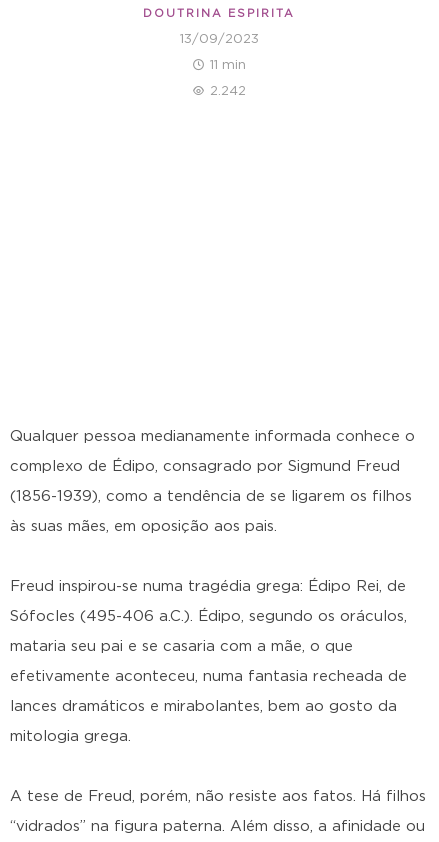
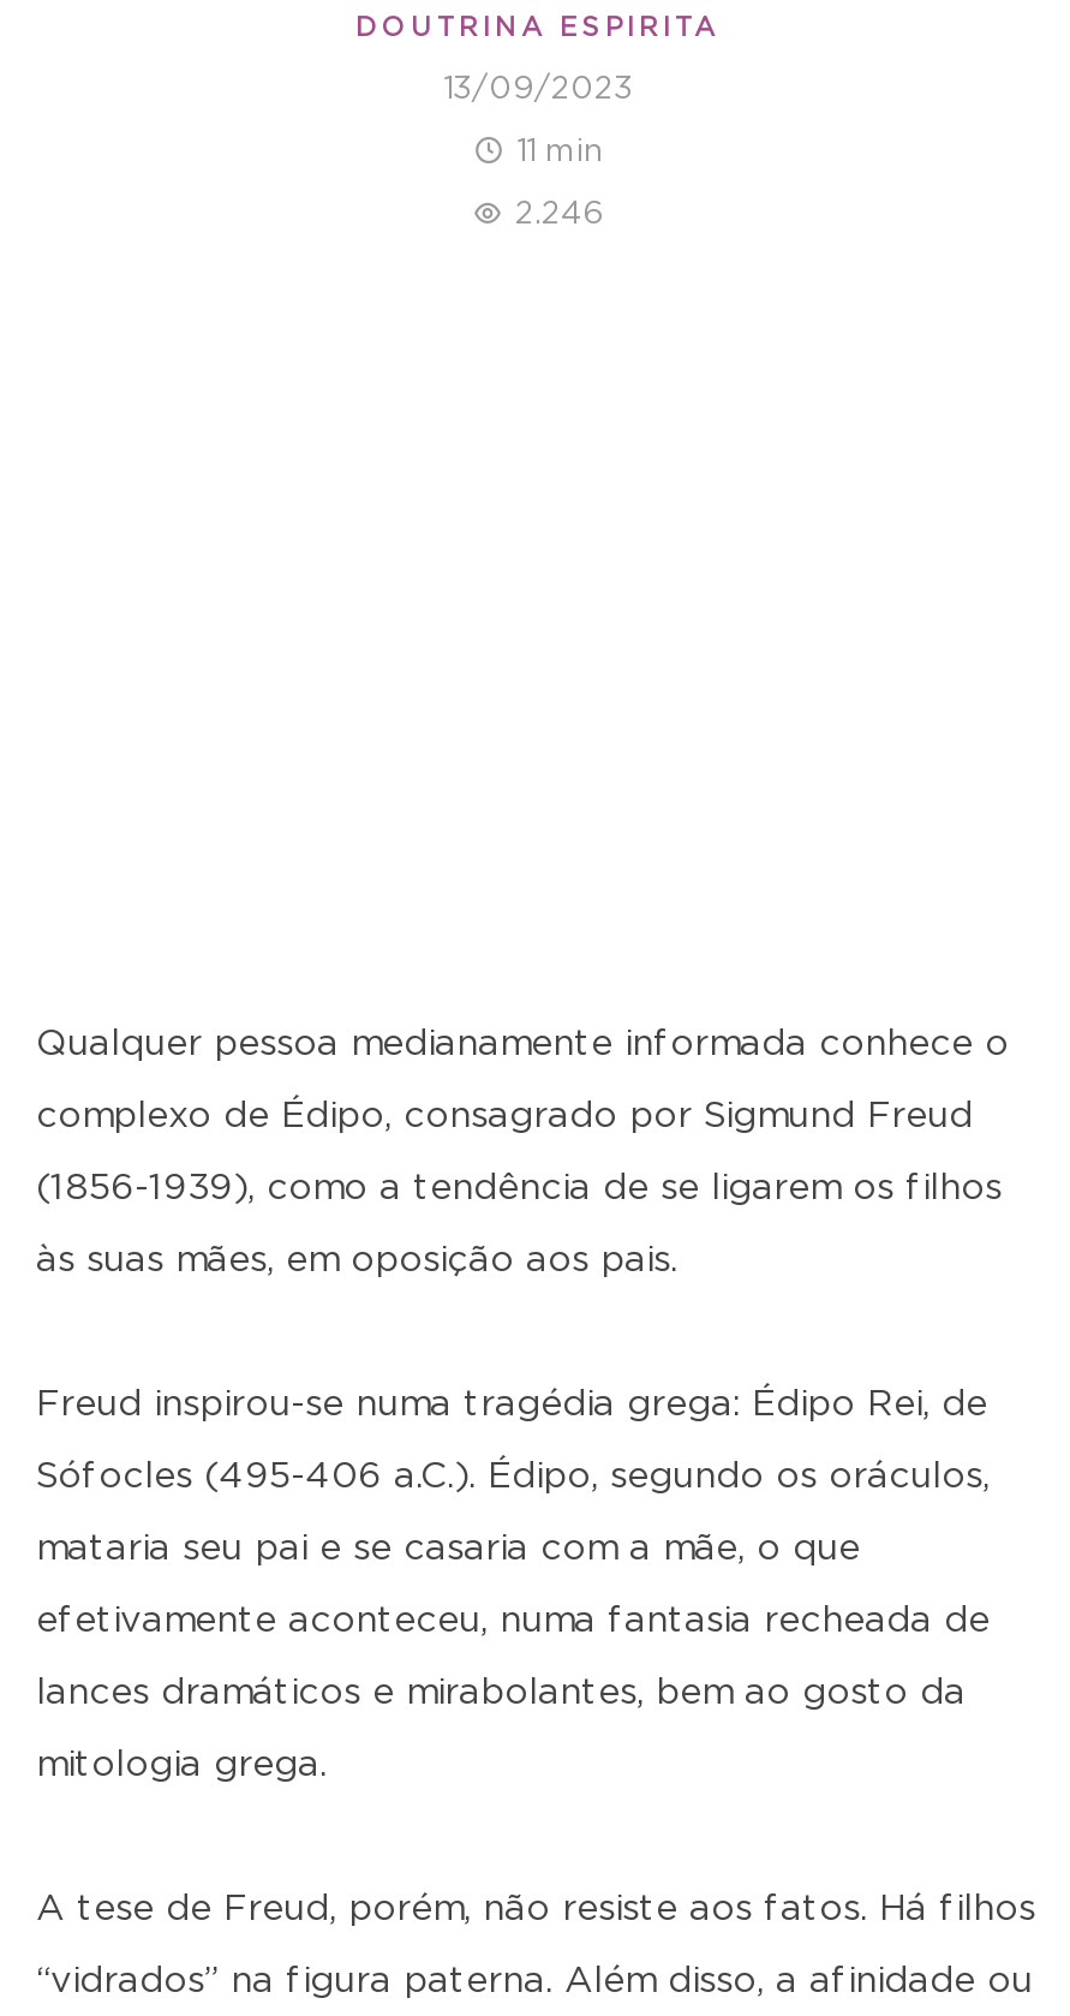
- 2.242
+ 2.246
